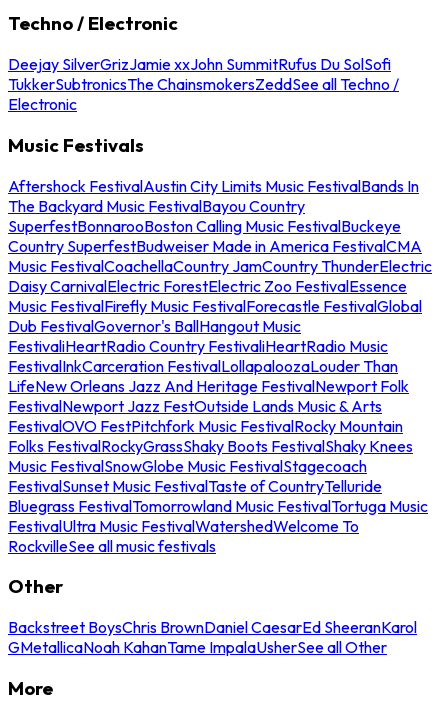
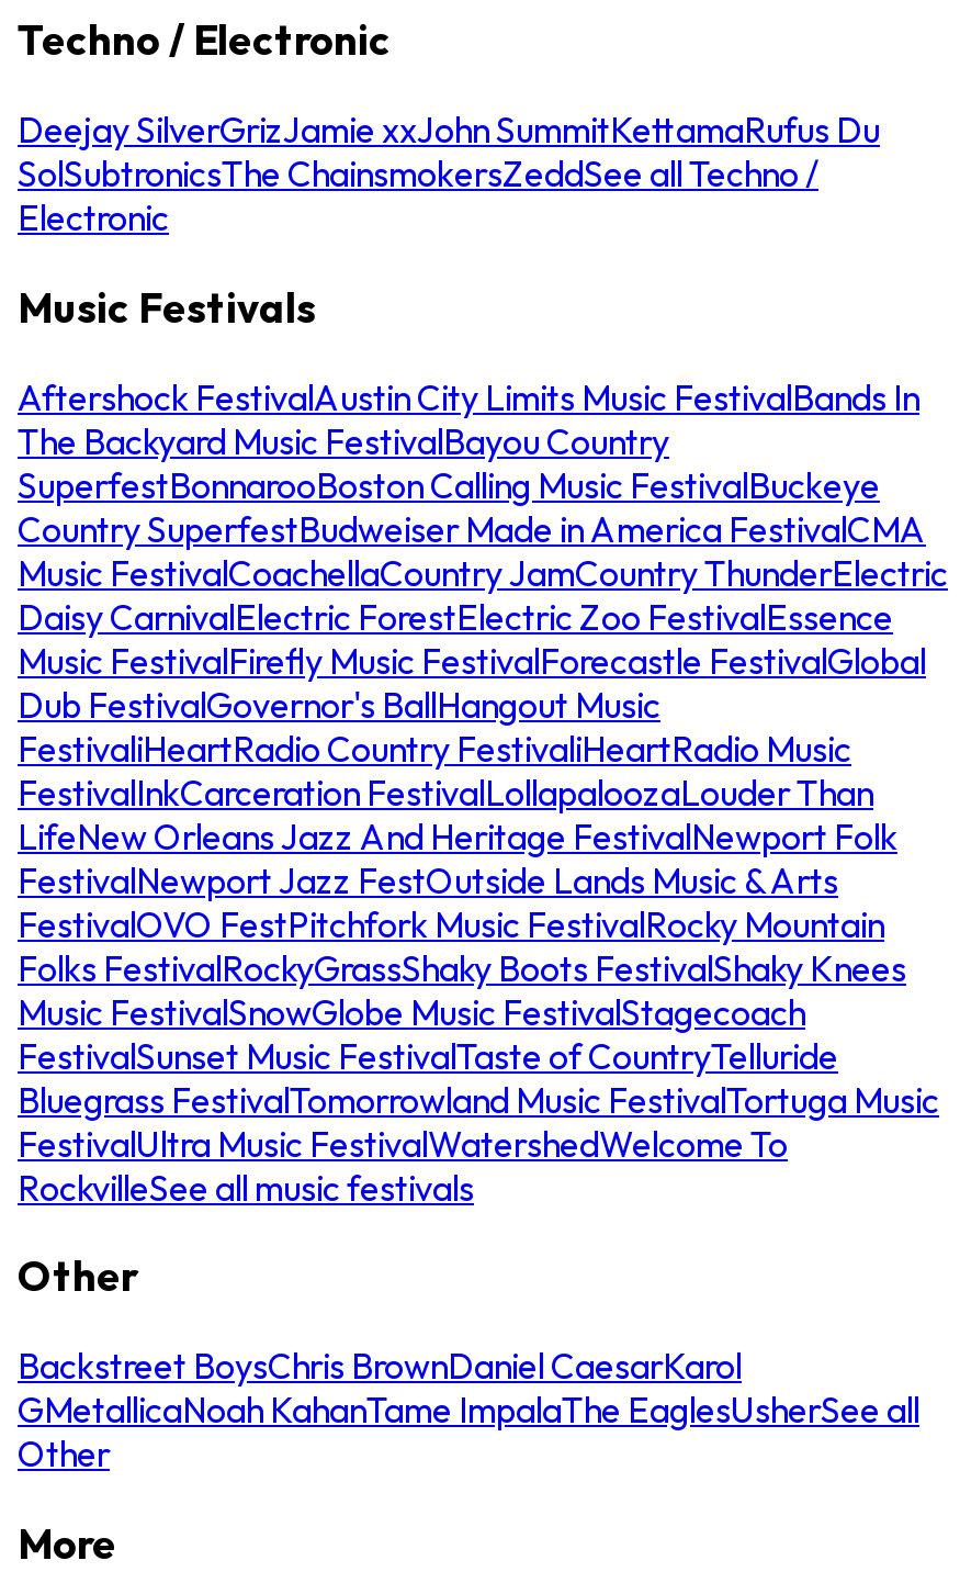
- Deejay SilverGrizJamie xxJohn SummitRufus Du SolSofi
- TukkerSubtronicsThe ChainsmokersZeddSee all Techno /
+ Deejay SilverGrizJamie xxJohn SummitKettamaRufus Du
+ SolSubtronicsThe ChainsmokersZeddSee all Techno /

- Backstreet BoysChris BrownDaniel CaesarEd SheeranKarol
- GMetallicaNoah KahanTame ImpalaUsherSee all Other
+ Backstreet BoysChris BrownDaniel CaesarKarol
+ GMetallicaNoah KahanTame ImpalaThe EaglesUsherSee all
+ Other
